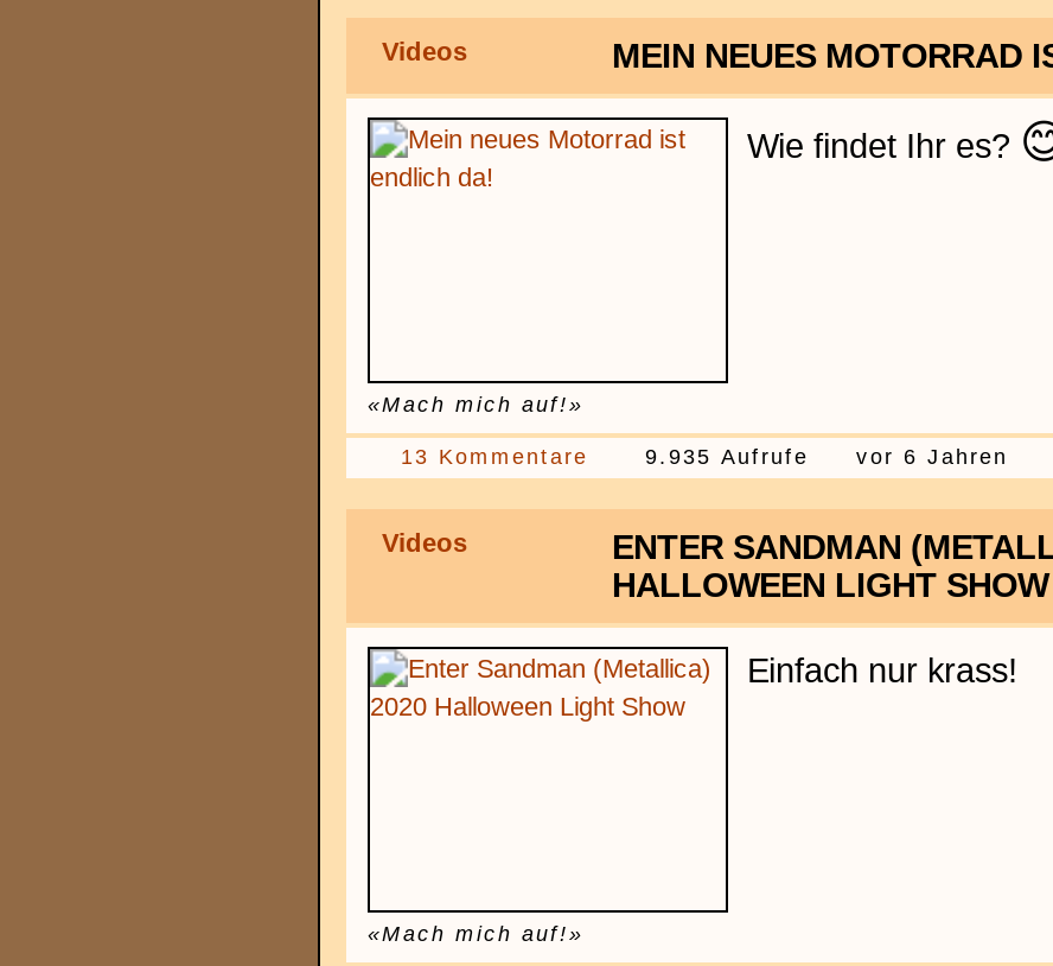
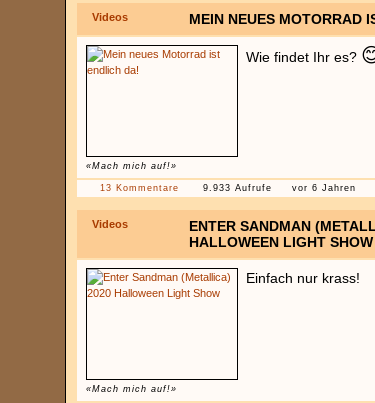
- 9.935 Aufrufe vor 6 Jahren
+ 9.933 Aufrufe vor 6 Jahren
